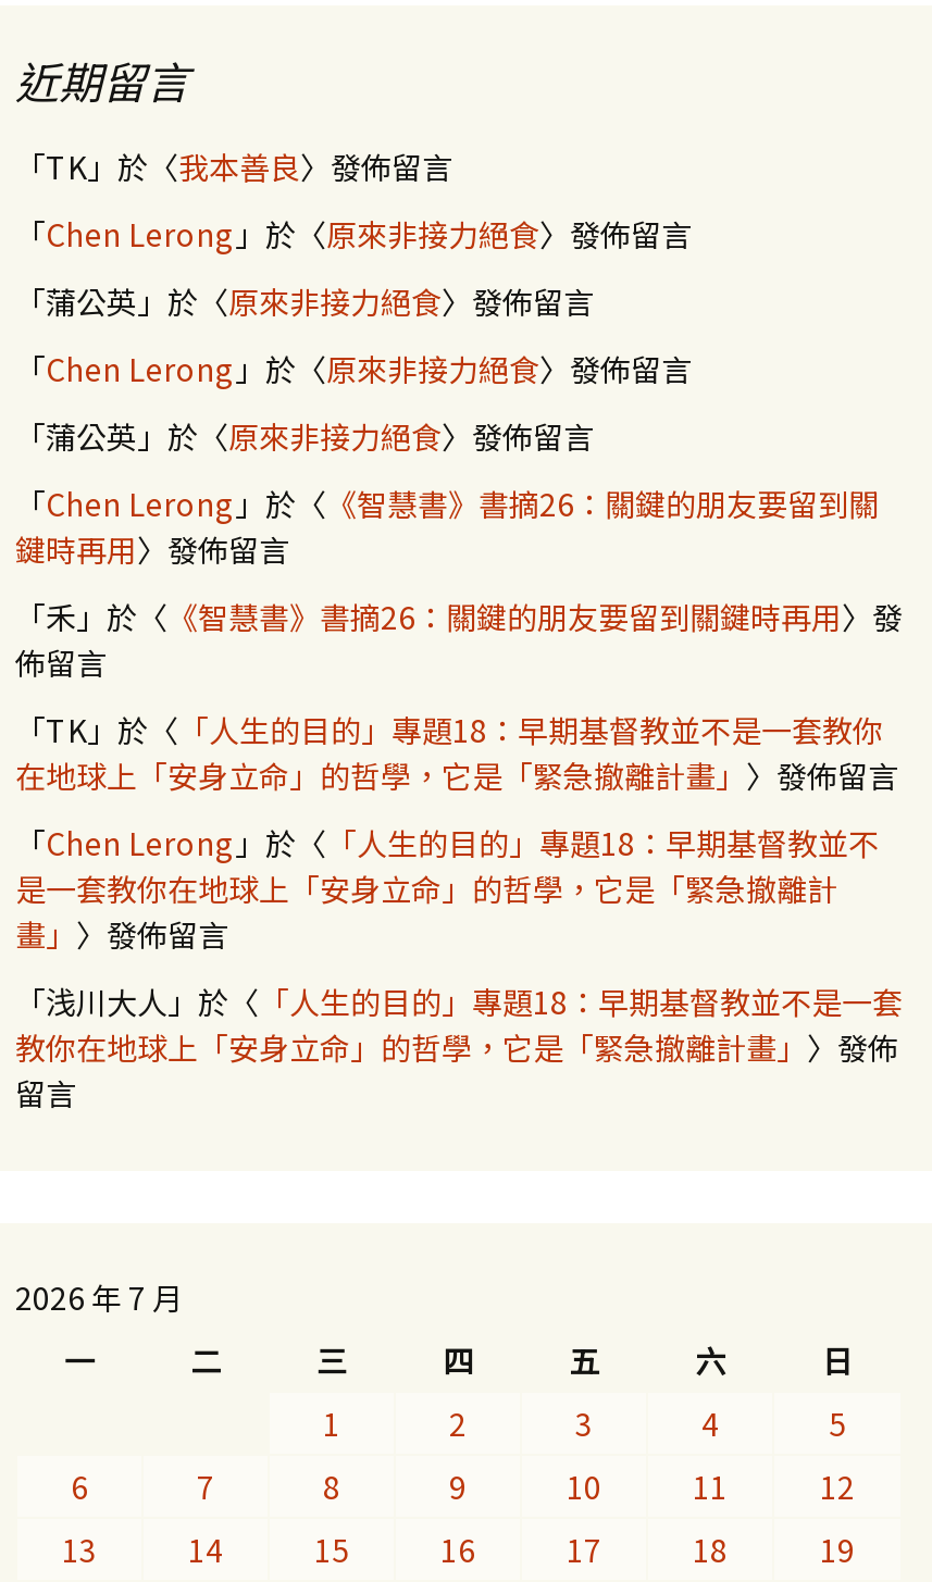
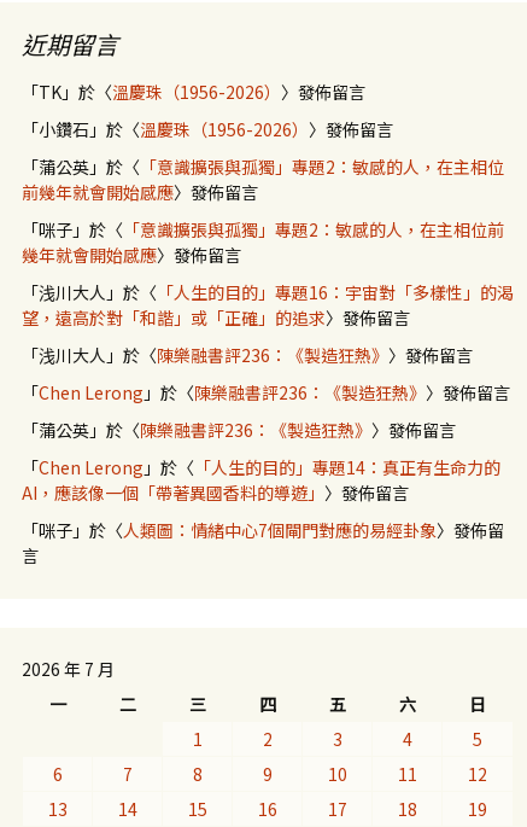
- 「TK」於〈我本善良〉發佈留言
+ 「TK」於〈溫慶珠（1956-2026）〉發佈留言

- 「Chen Lerong」於〈原來非接力絕食〉發佈留言
+ 「小鑽石」於〈溫慶珠（1956-2026）〉發佈留言

- 「蒲公英」於〈原來非接力絕食〉發佈留言
+ 「蒲公英」於〈「意識擴張與孤獨」專題2：敏感的人，在主相位
+ 前幾年就會開始感應〉發佈留言

- 「Chen Lerong」於〈原來非接力絕食〉發佈留言
+ 「咪子」於〈「意識擴張與孤獨」專題2：敏感的人，在主相位前
+ 幾年就會開始感應〉發佈留言

- 「蒲公英」於〈原來非接力絕食〉發佈留言
+ 「浅川大人」於〈「人生的目的」專題16：宇宙對「多樣性」的渴
+ 望，遠高於對「和諧」或「正確」的追求〉發佈留言

- 「Chen Lerong」於〈《智慧書》書摘26：關鍵的朋友要留到關
- 鍵時再用〉發佈留言
+ 「浅川大人」於〈陳樂融書評236：《製造狂熱》〉發佈留言

- 「禾」於〈《智慧書》書摘26：關鍵的朋友要留到關鍵時再用〉發
- 佈留言
+ 「Chen Lerong」於〈陳樂融書評236：《製造狂熱》〉發佈留言

- 「TK」於〈「人生的目的」專題18：早期基督教並不是一套教你
- 在地球上「安身立命」的哲學，它是「緊急撤離計畫」〉發佈留言
+ 「蒲公英」於〈陳樂融書評236：《製造狂熱》〉發佈留言

- 「Chen Lerong」於〈「人生的目的」專題18：早期基督教並不
- 是一套教你在地球上「安身立命」的哲學，它是「緊急撤離計
- 畫」〉發佈留言
+ 「Chen Lerong」於〈「人生的目的」專題14：真正有生命力的
+ AI，應該像一個「帶著異國香料的導遊」〉發佈留言

- 「浅川大人」於〈「人生的目的」專題18：早期基督教並不是一套
- 教你在地球上「安身立命」的哲學，它是「緊急撤離計畫」〉發佈
- 留言
+ 「咪子」於〈人類圖：情緒中心7個閘門對應的易經卦象〉發佈留
+ 言
